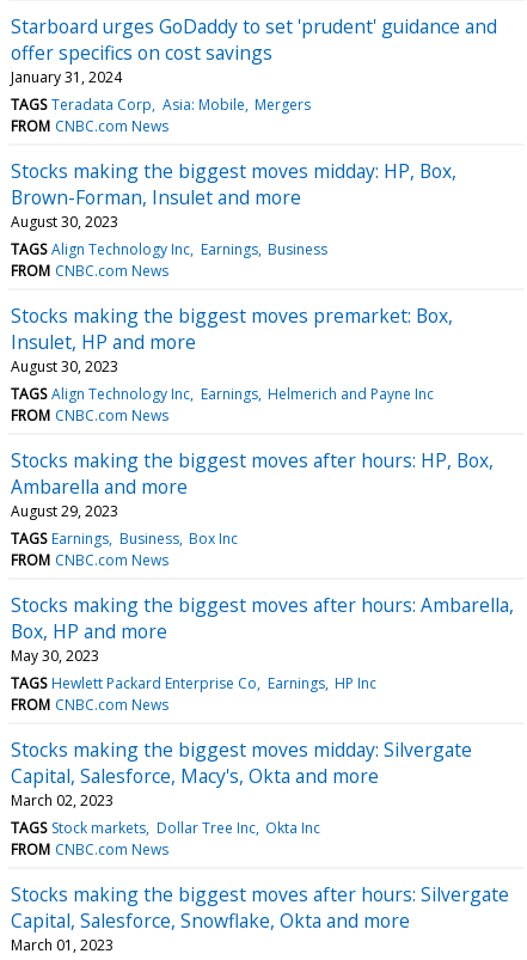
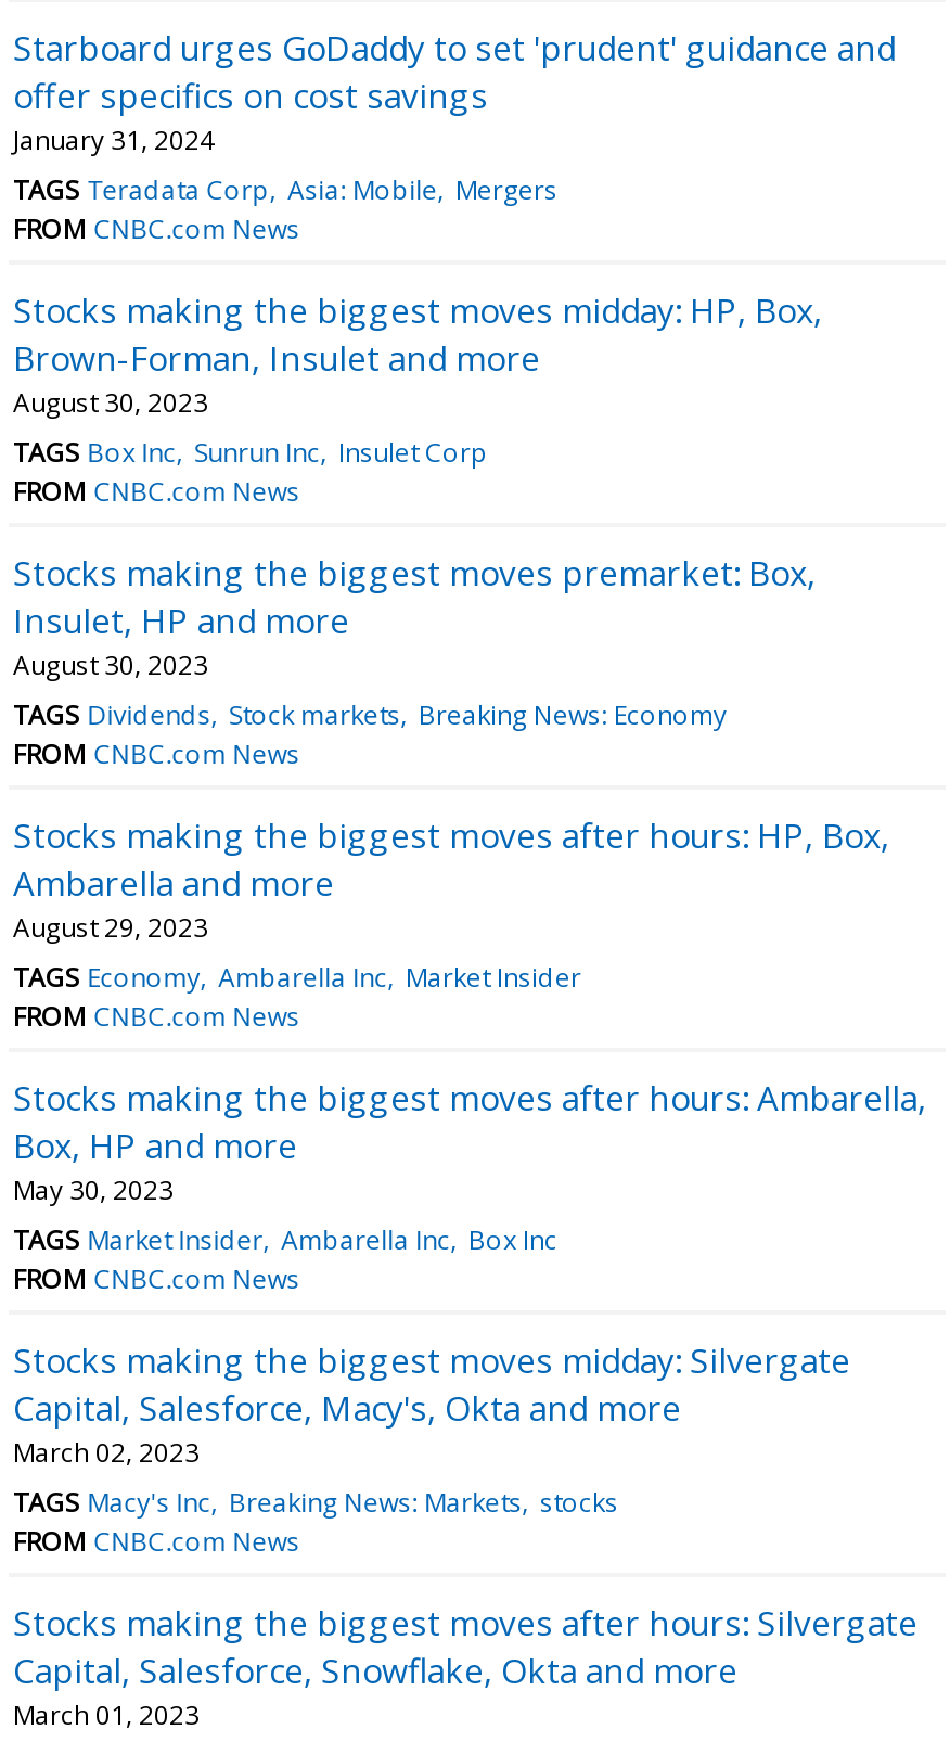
- TAGS Align Technology Inc Earnings Business
+ TAGS Box Inc Sunrun Inc Insulet Corp

- TAGS Align Technology Inc Earnings Helmerich and Payne Inc
+ TAGS Dividends Stock markets Breaking News: Economy

- TAGS Earnings Business Box Inc
+ TAGS Economy Ambarella Inc Market Insider

- TAGS Hewlett Packard Enterprise Co Earnings HP Inc
+ TAGS Market Insider Ambarella Inc Box Inc

- TAGS Stock markets Dollar Tree Inc Okta Inc
+ TAGS Macy's Inc Breaking News: Markets stocks
